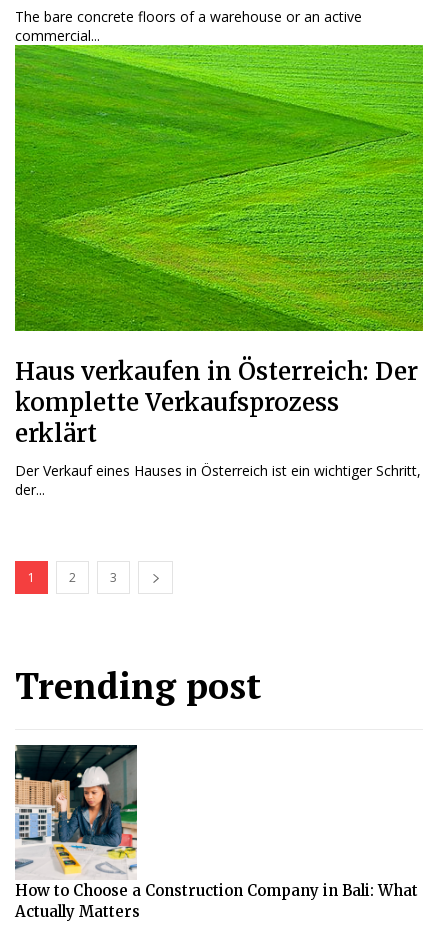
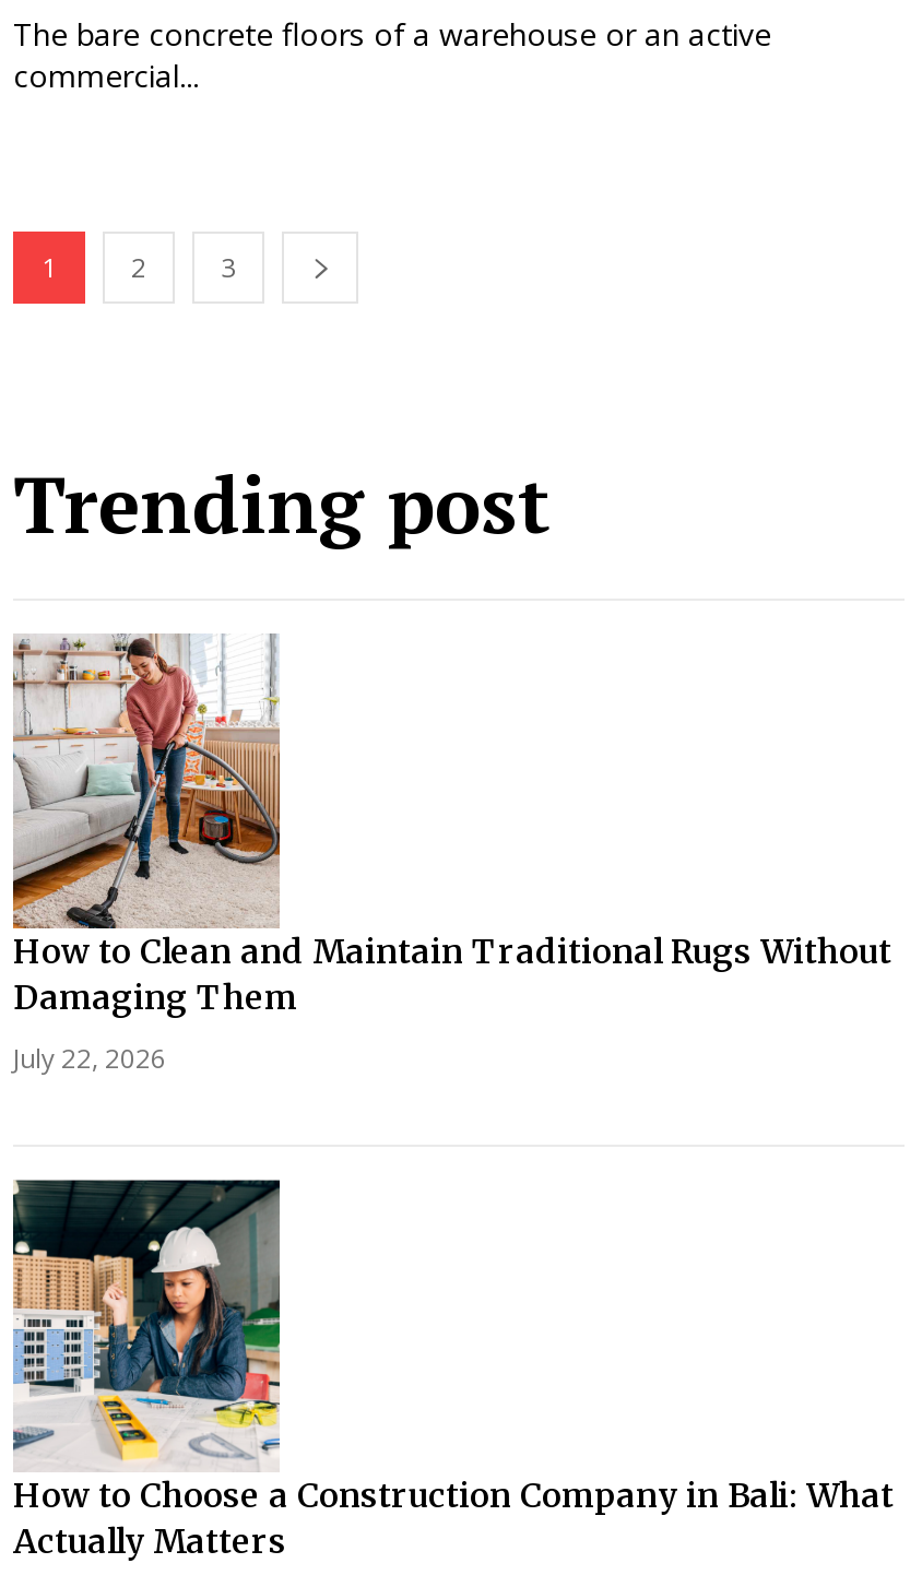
- [image]
- Haus verkaufen in Österreich: Der
- komplette Verkaufsprozess
- erklärt
- Der Verkauf eines Hauses in Österreich ist ein wichtiger Schritt,
- der...

moved up: 1 | 2 | 3 | Trending post

+ [image]
+ How to Clean and Maintain Traditional Rugs Without
+ Damaging Them
+ July 22, 2026
